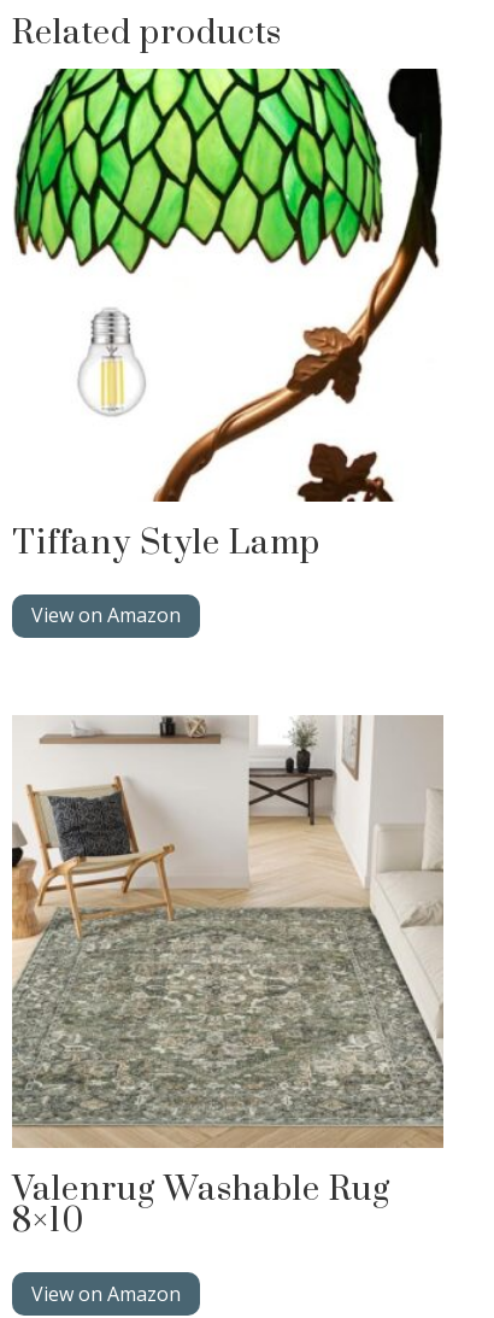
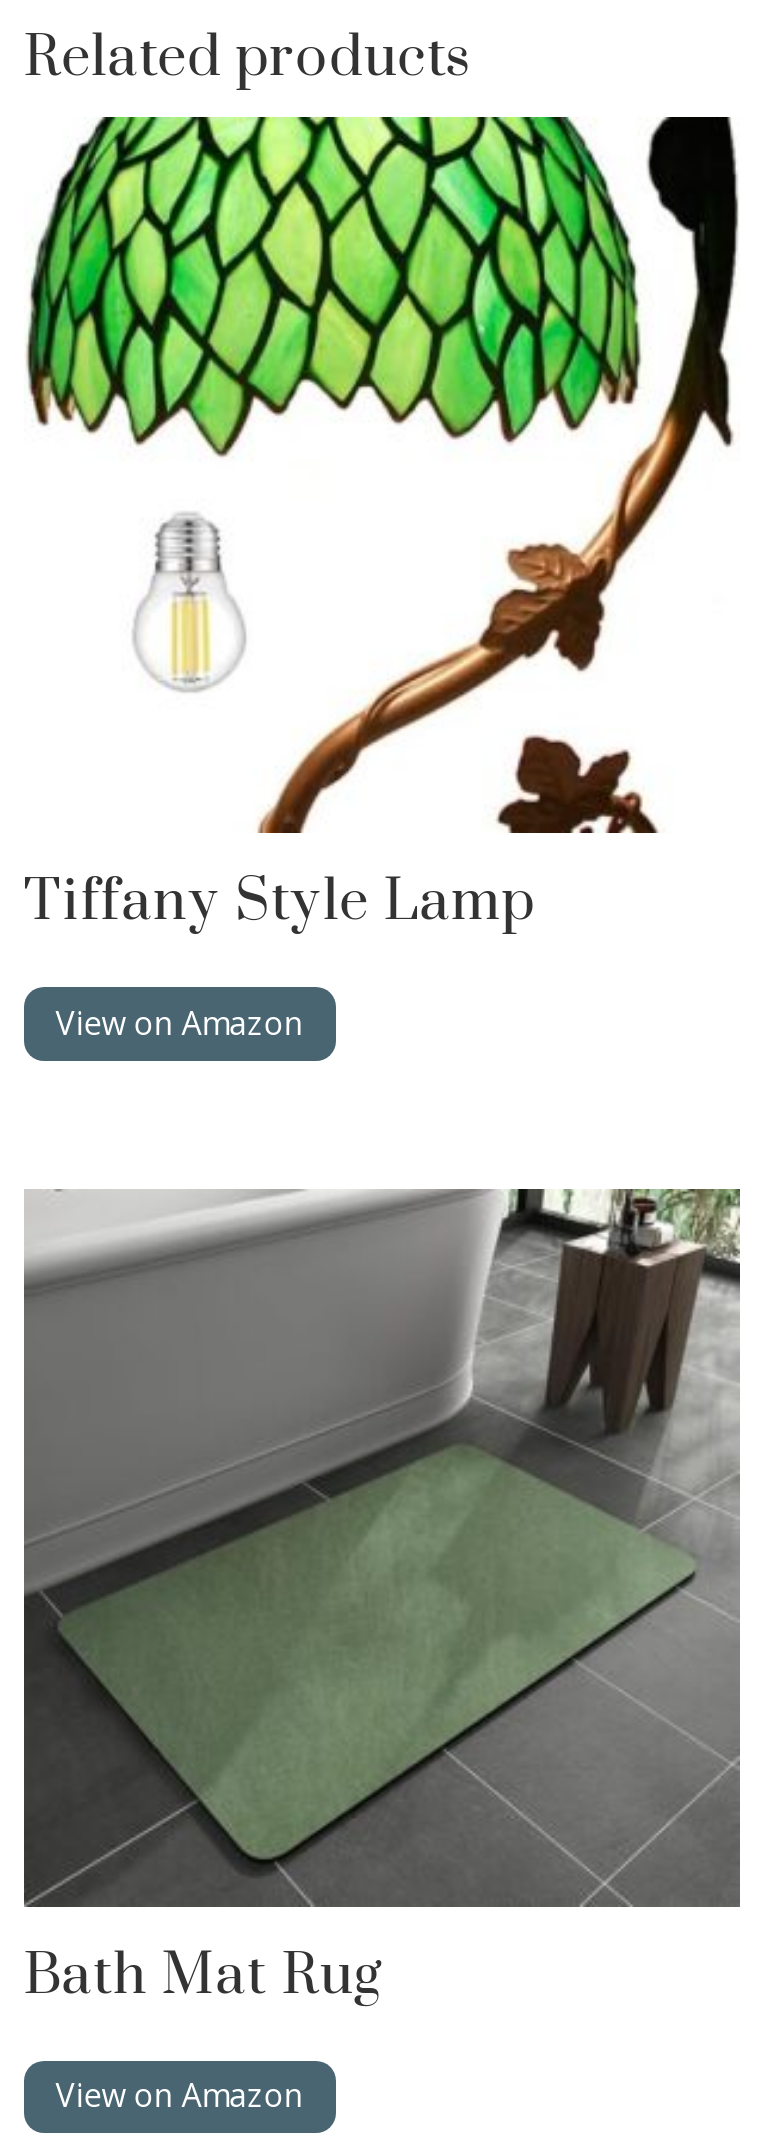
- [image]
- Valenrug Washable Rug
- 8×10
+ [image]
+ Bath Mat Rug
